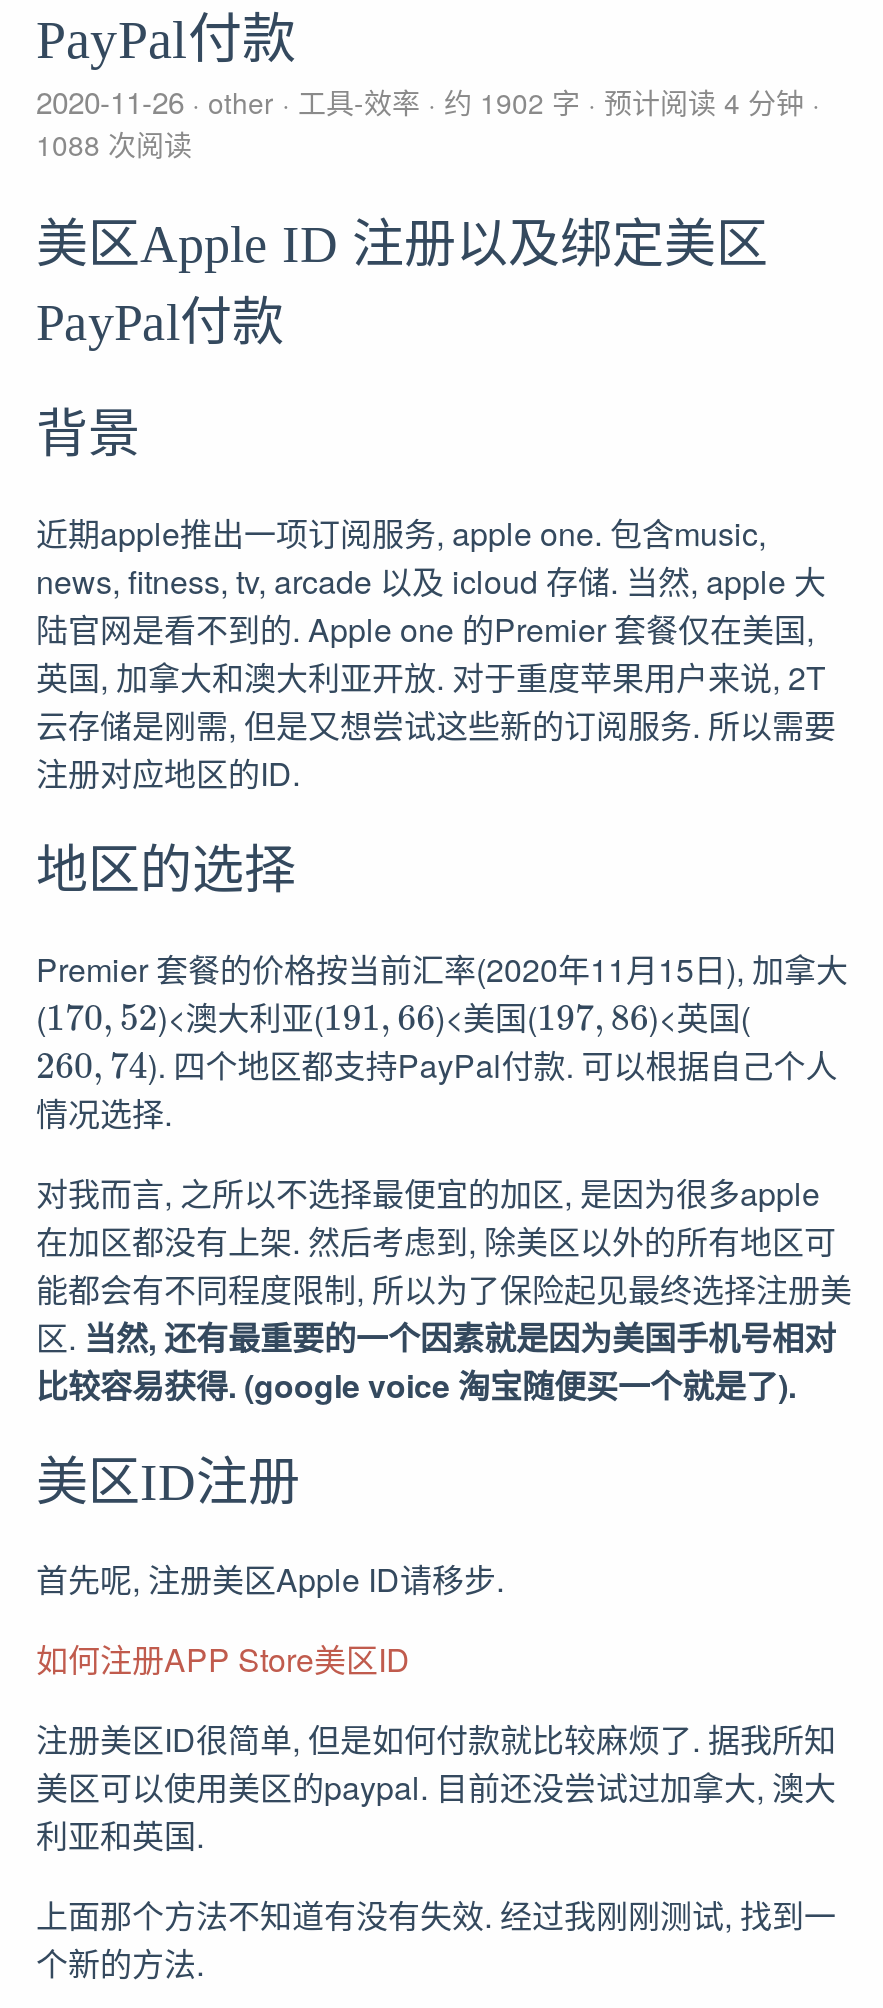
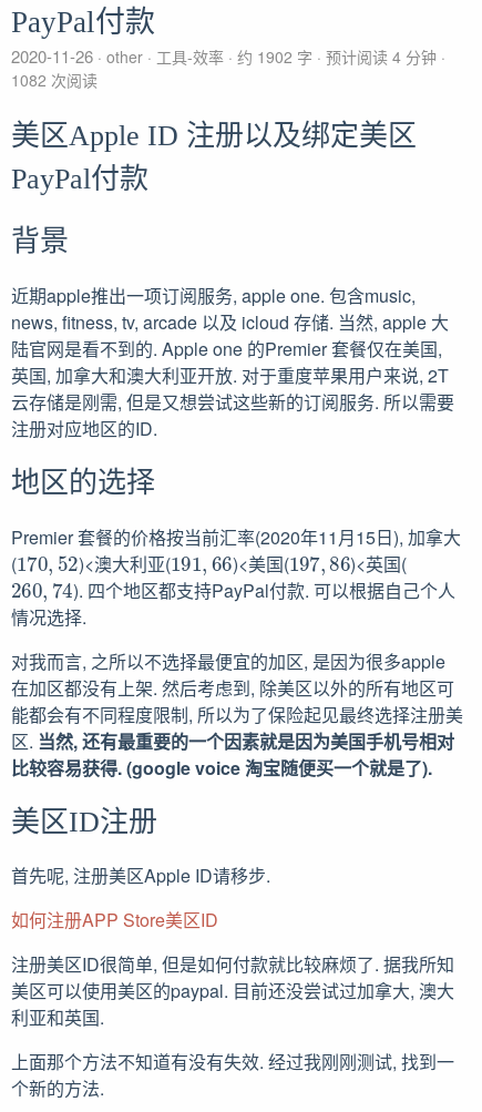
- 1088次阅读
+ 1082次阅读
